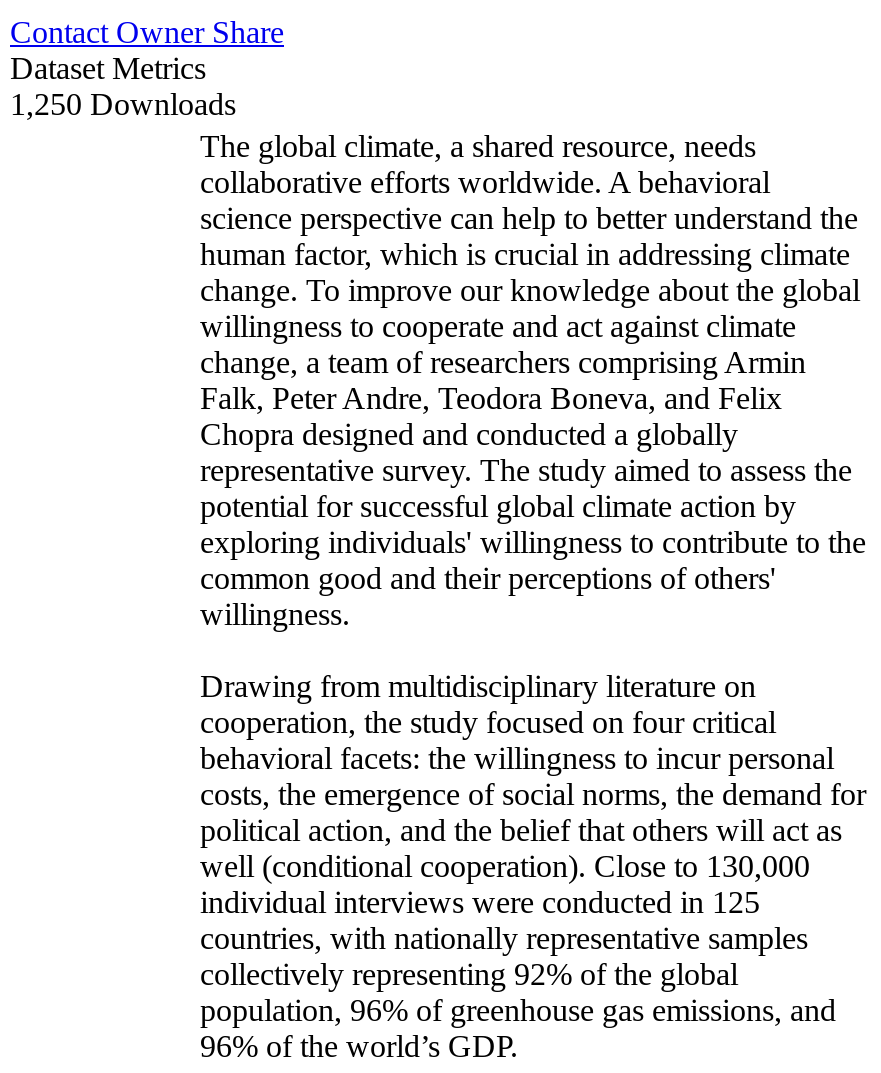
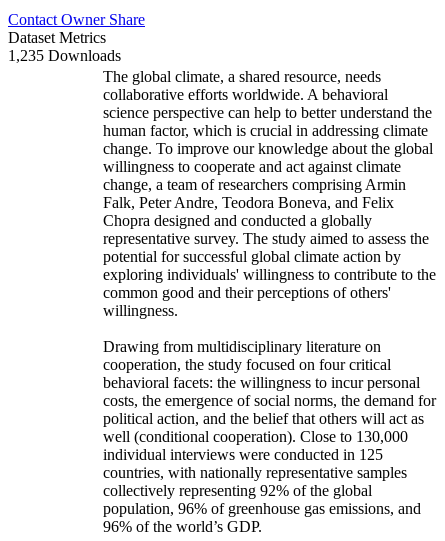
- 1,250 Downloads
+ 1,235 Downloads
